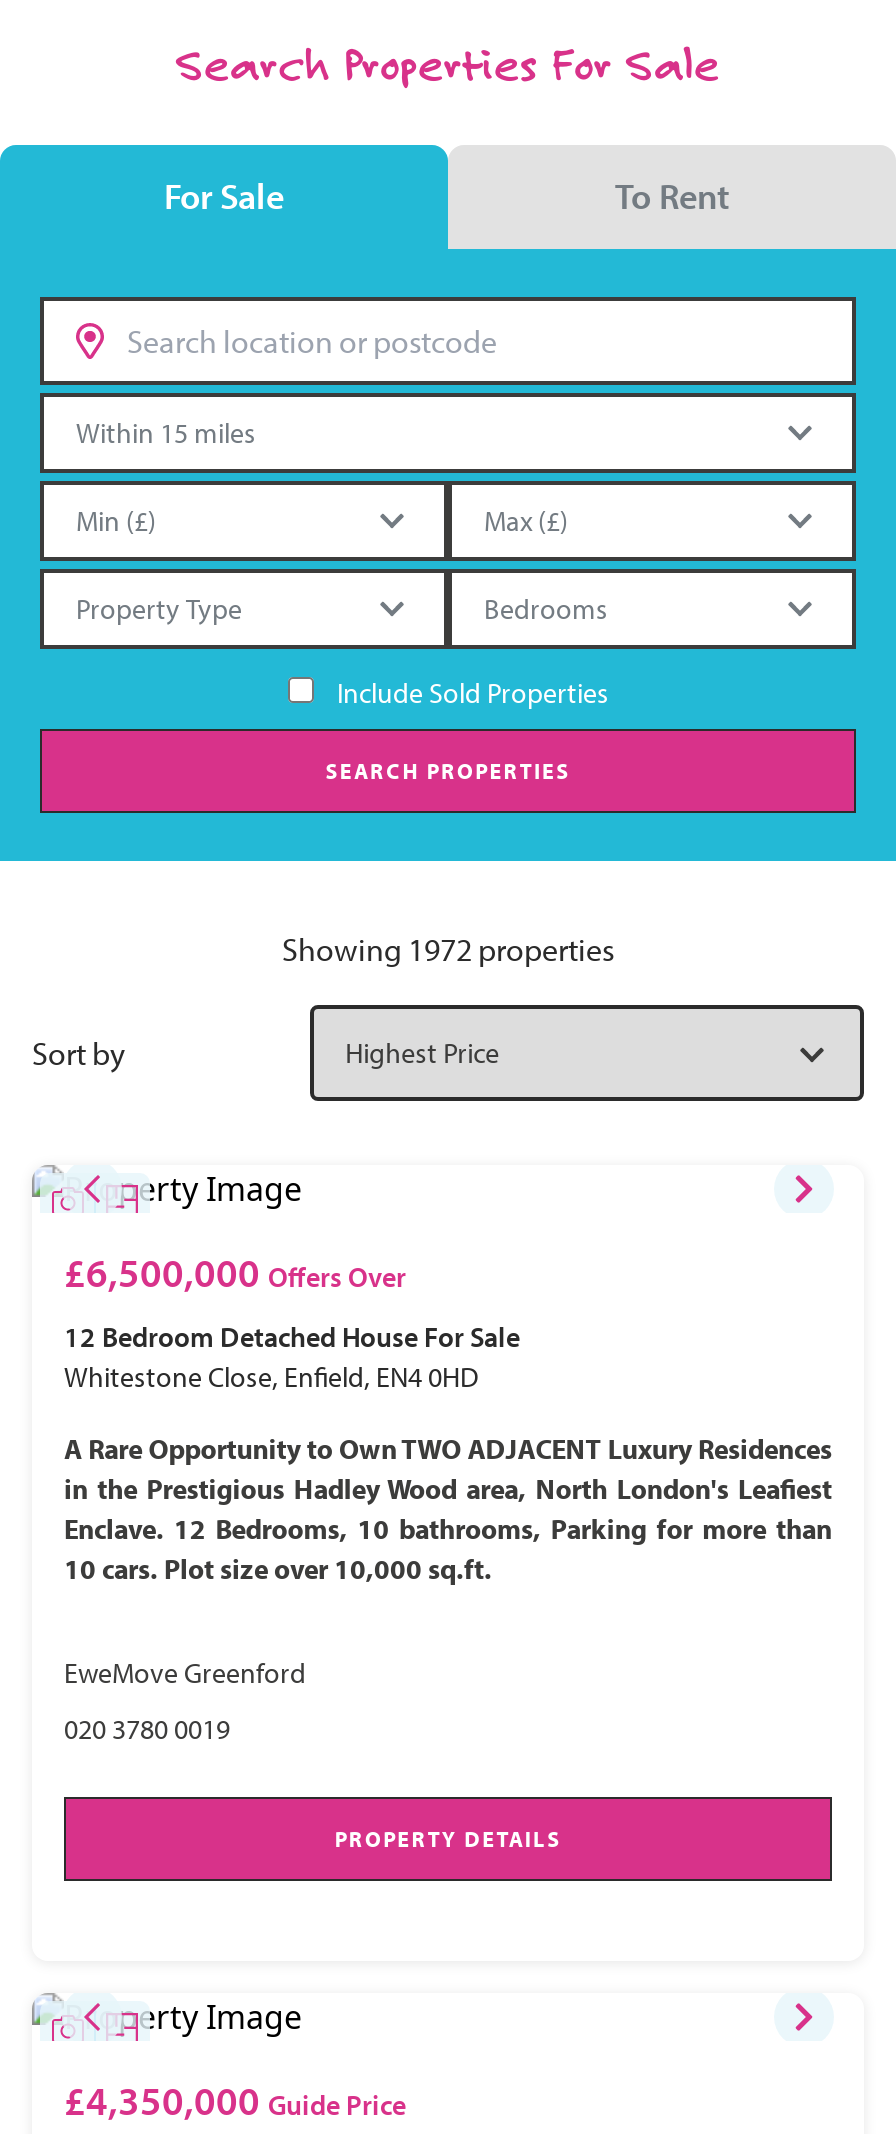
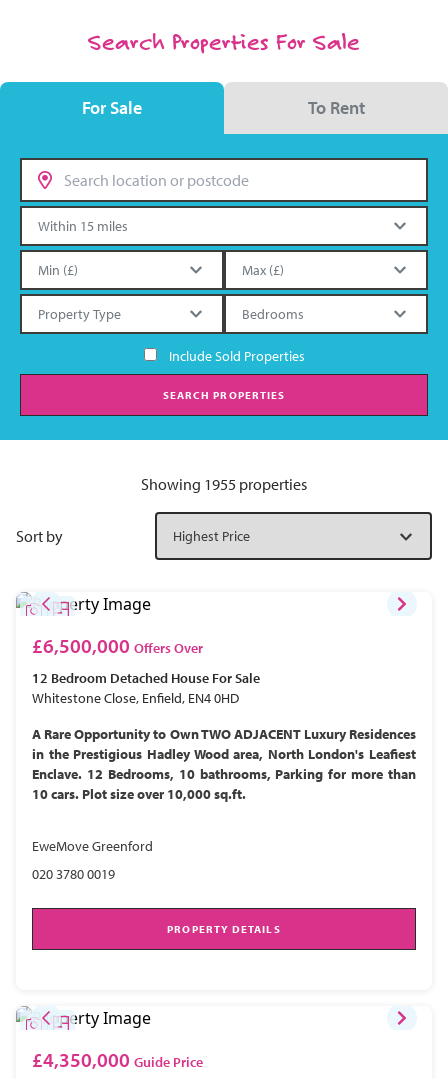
- Showing 1972 properties
+ Showing 1955 properties
